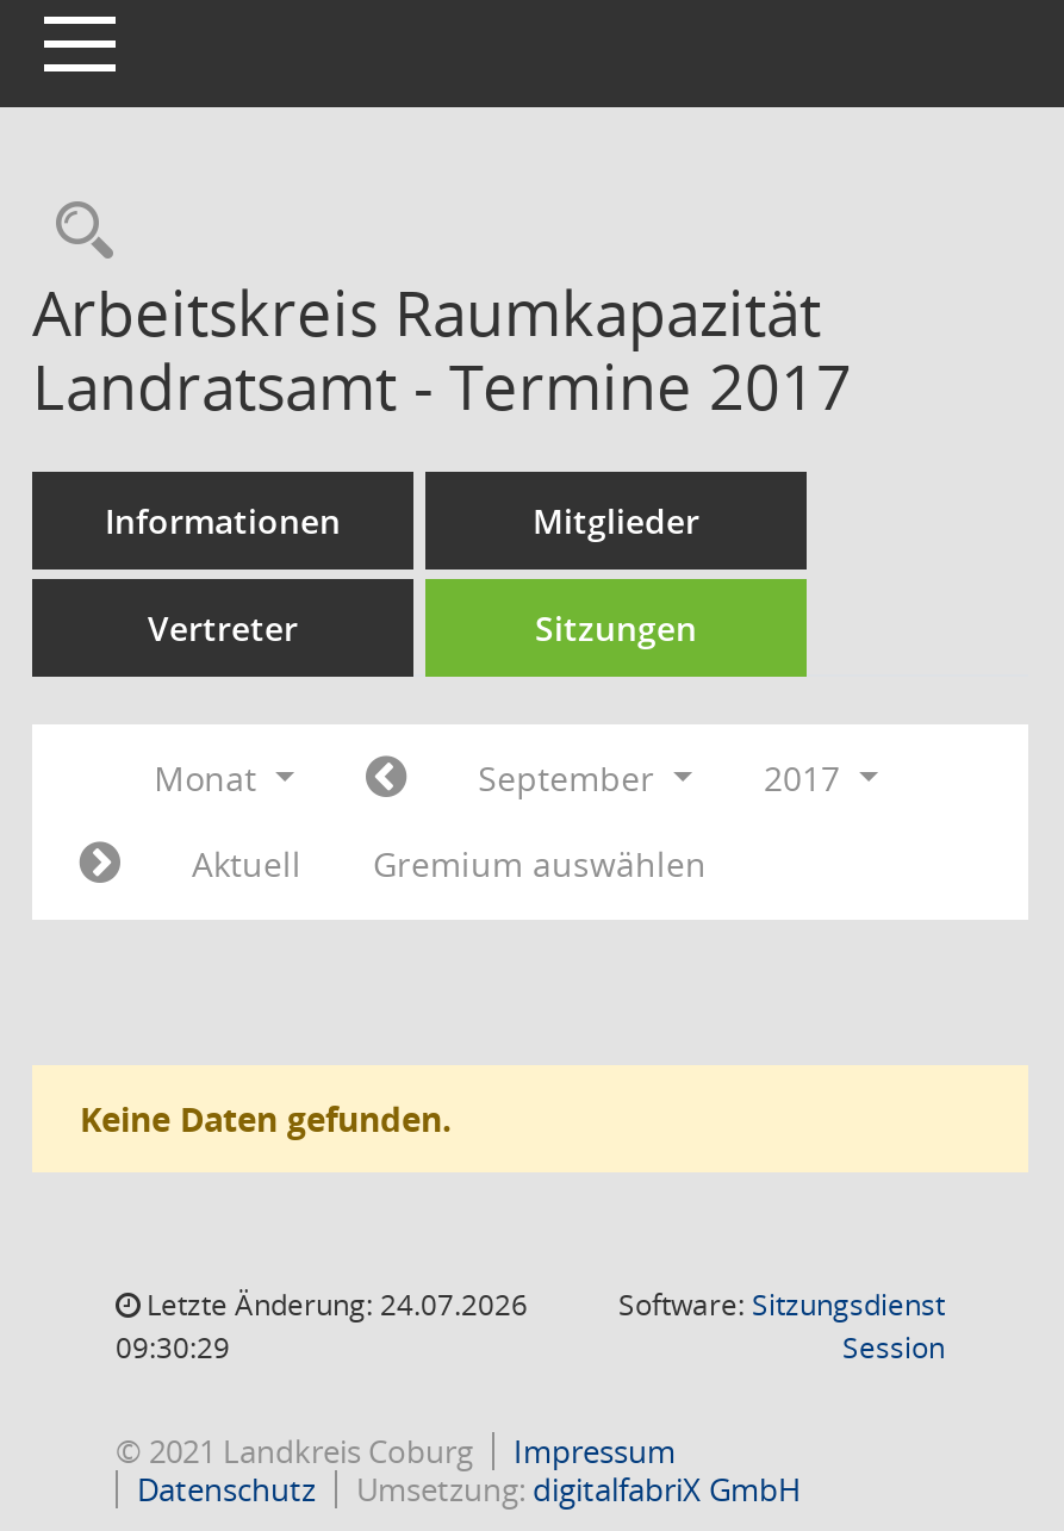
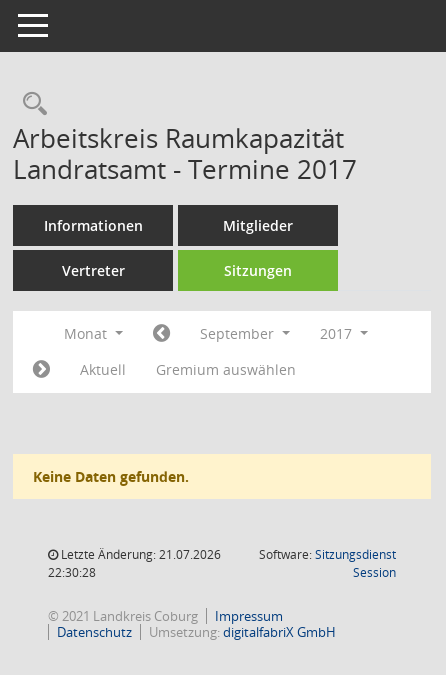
- Letzte Änderung: 24.07.2026
+ Letzte Änderung: 21.07.2026

- 09:30:29
+ 22:30:28
